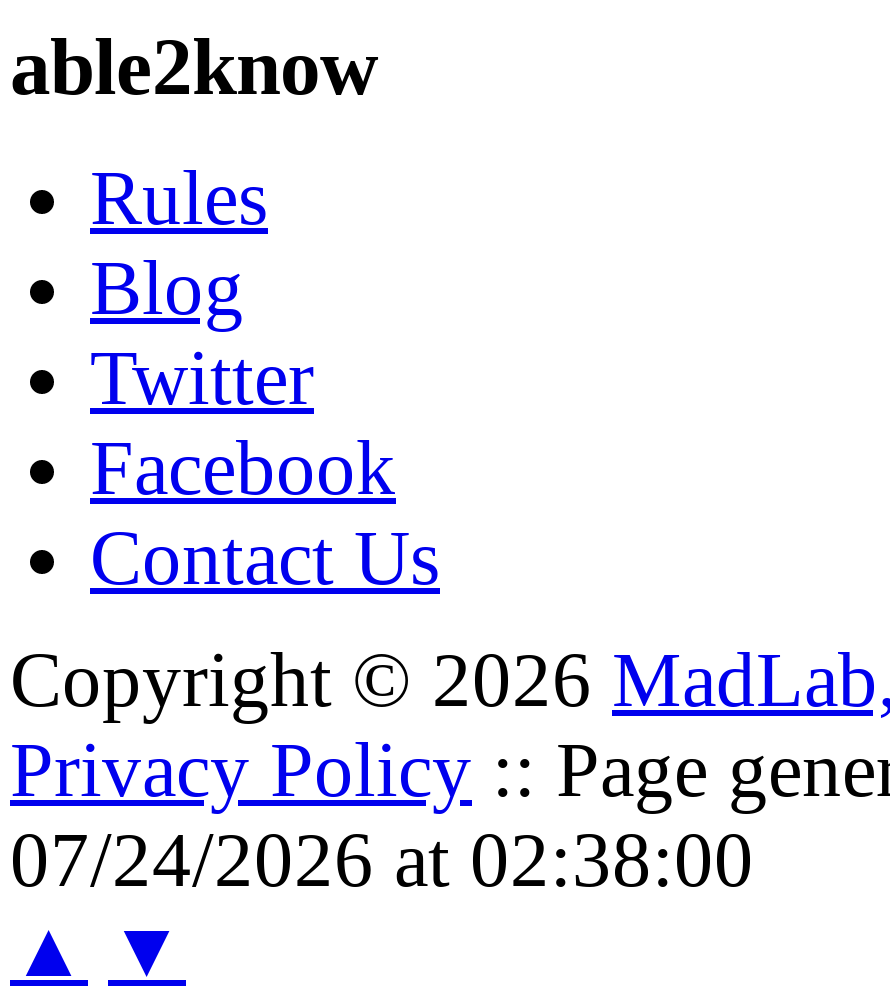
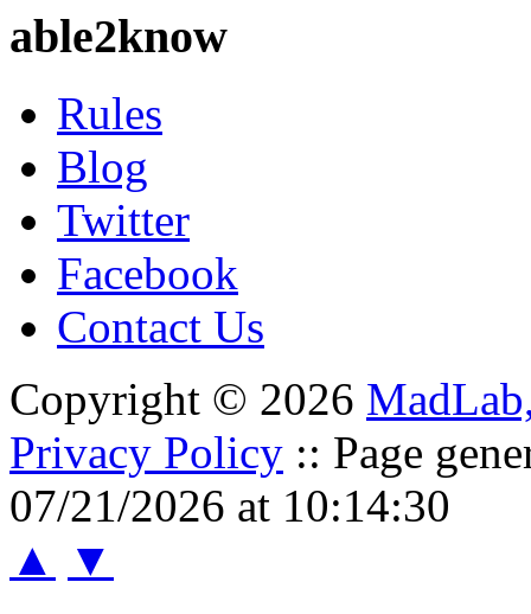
- 07/24/2026 at 02:38:00
+ 07/21/2026 at 10:14:30
